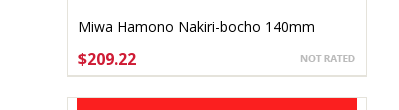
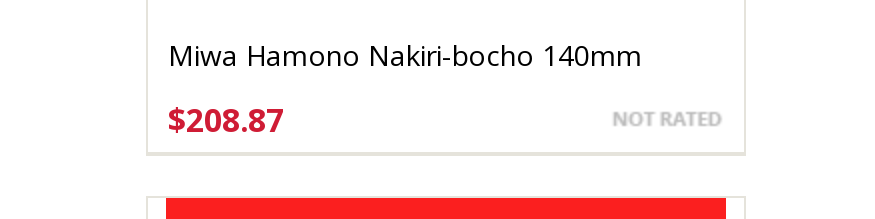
- $209.22
+ $208.87
